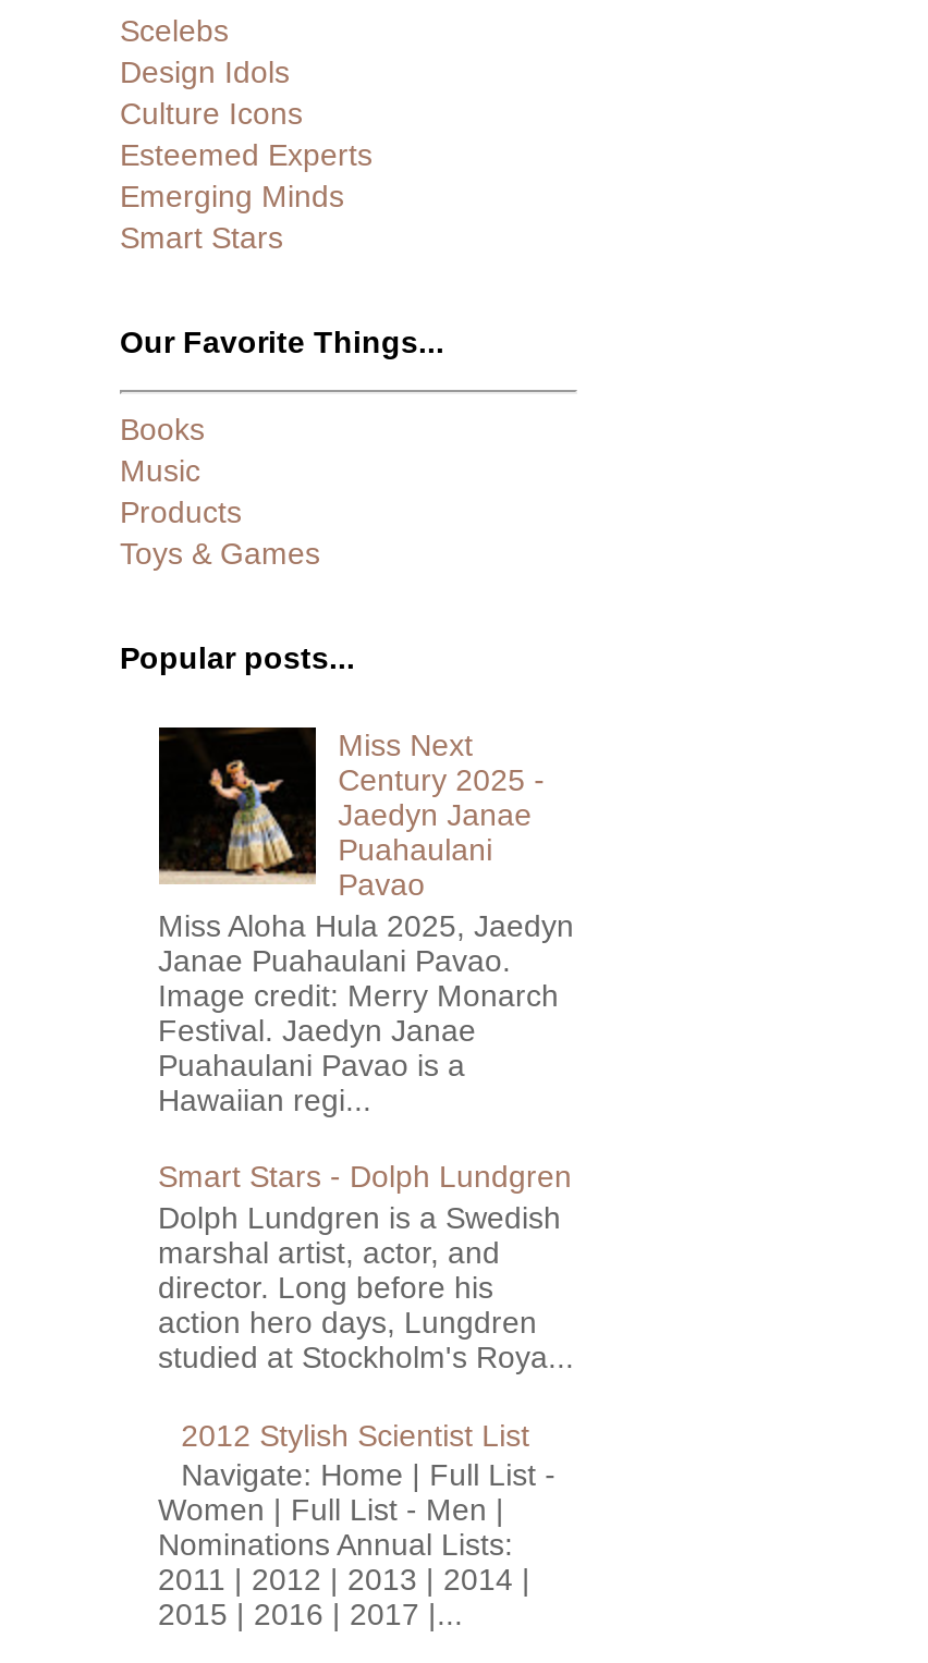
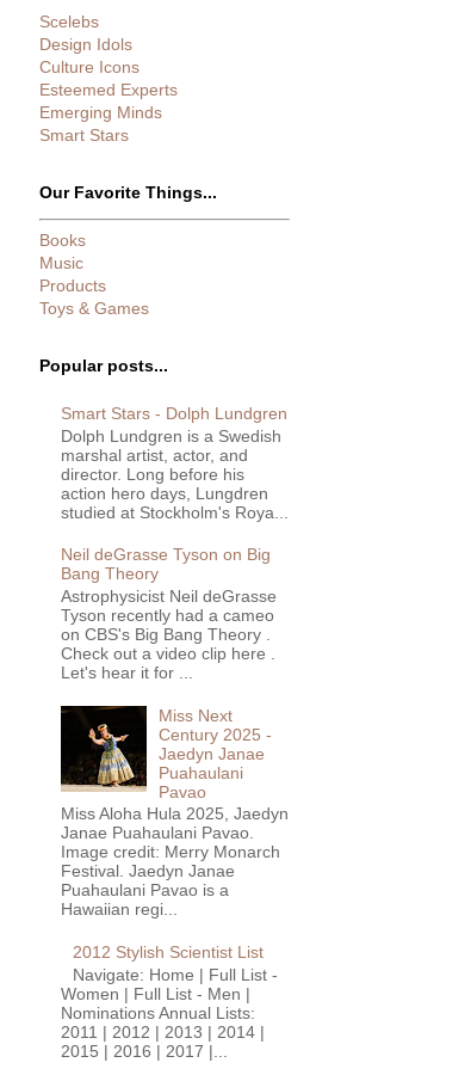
+ Neil deGrasse Tyson on Big
+ Bang Theory
+ Astrophysicist Neil deGrasse
+ Tyson recently had a cameo
+ on CBS's Big Bang Theory .
+ Check out a video clip here .
+ Let's hear it for ...

moved down: [image] | Miss Next | Century 2025 - | ... | Puahaulani Pavao is a | Hawaiian regi...

moved up: Smart Stars - Dolph Lundgren | Dolph Lundgren is a Swedish | marshal artist, actor, and | director. Long before his | action hero days, Lungdren | studied at Stockholm's Roya...
